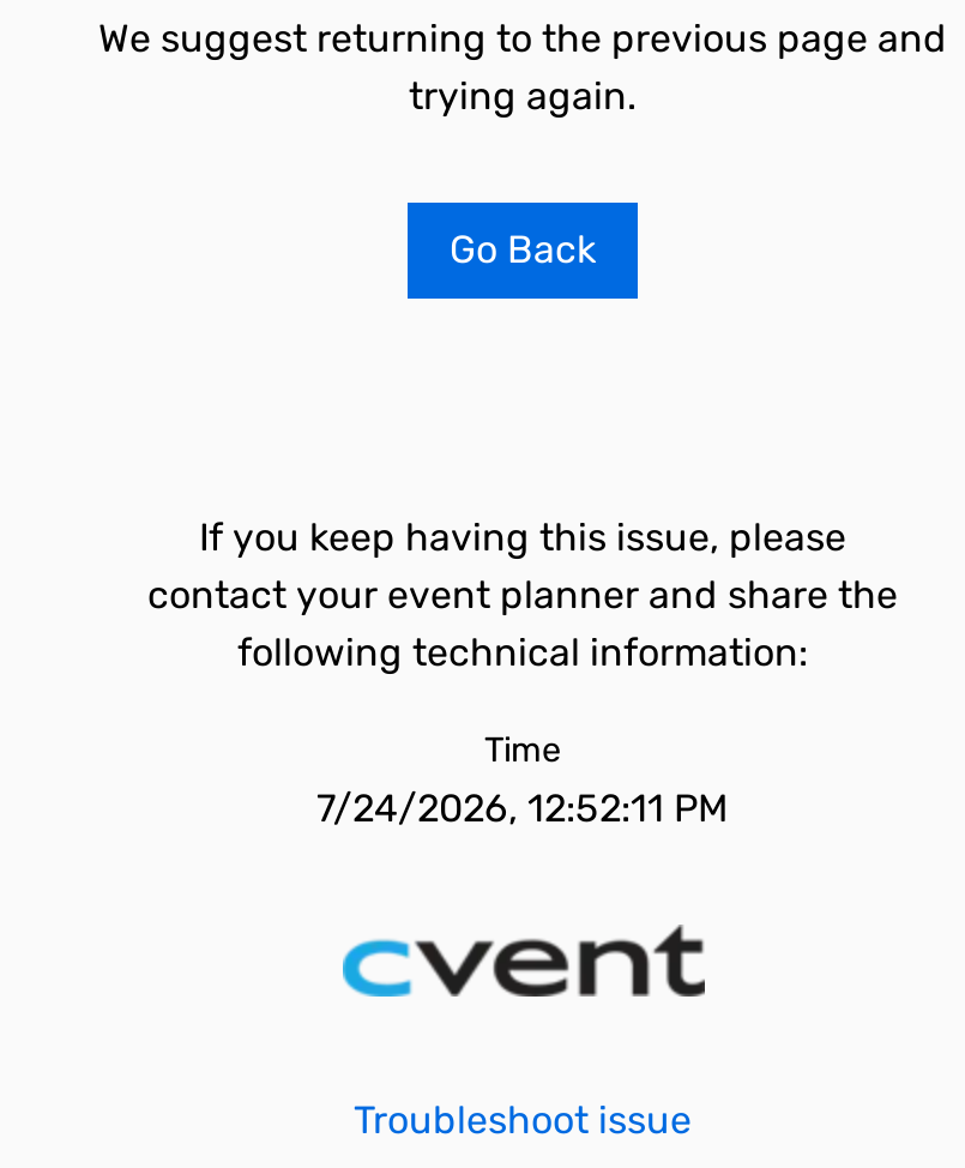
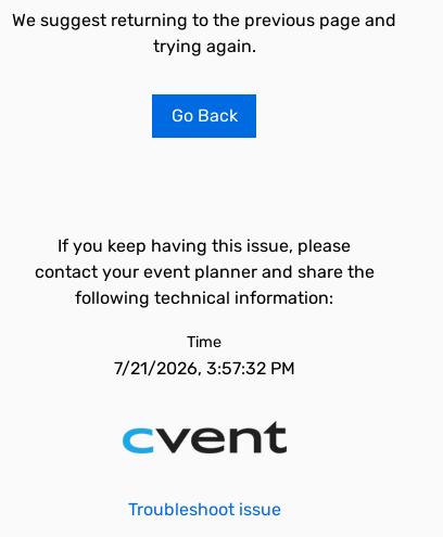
- 7/24/2026, 12:52:11 PM
+ 7/21/2026, 3:57:32 PM
